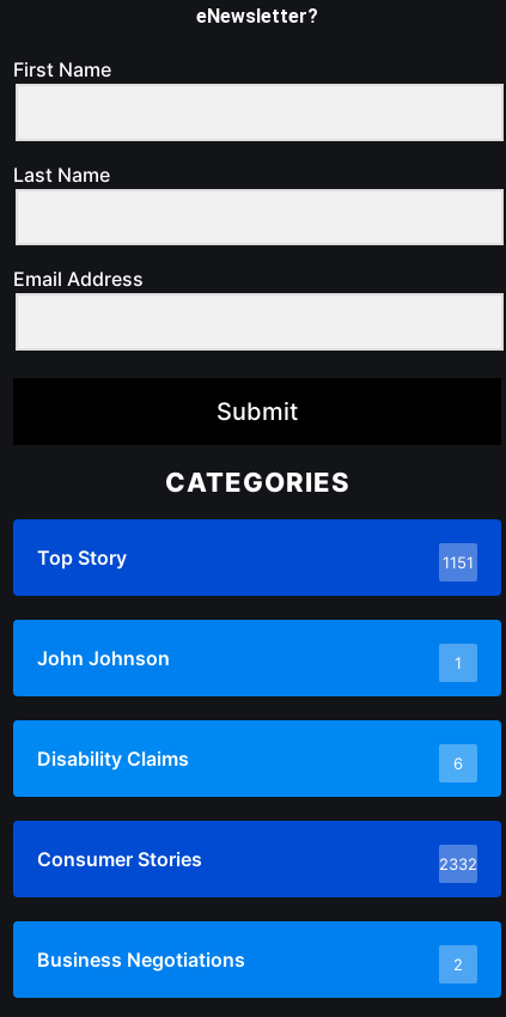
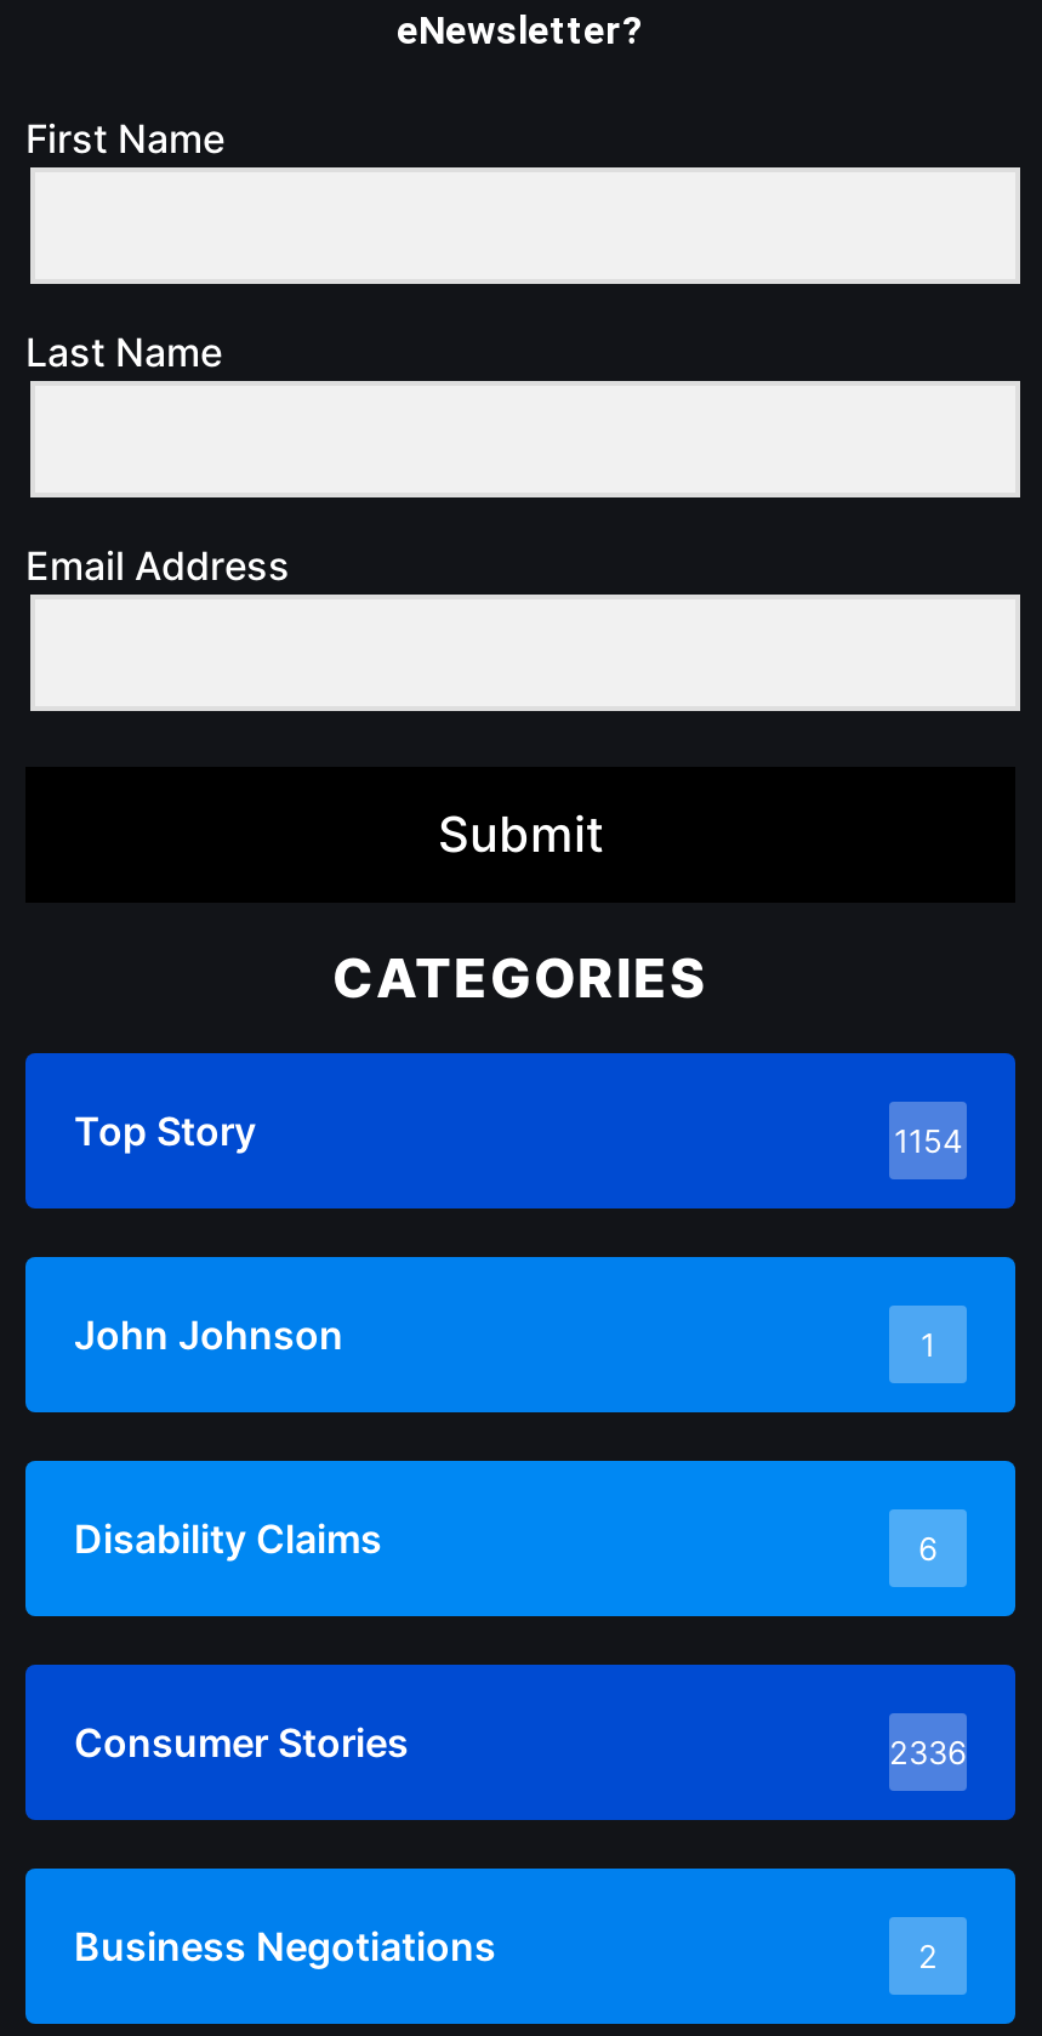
- 1151
+ 1154

- 2332
+ 2336
